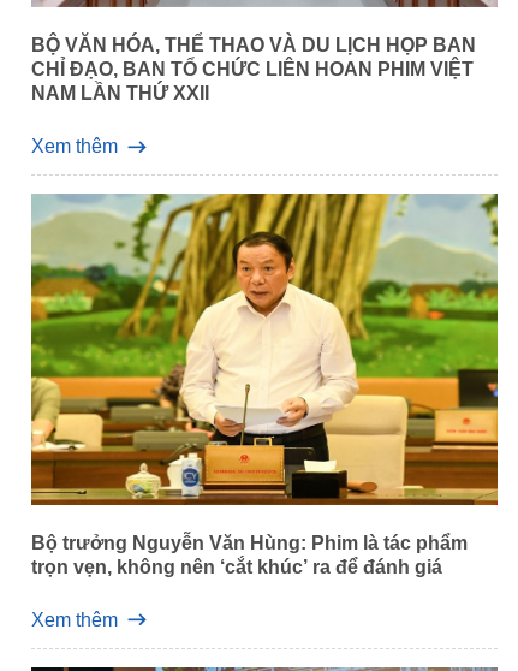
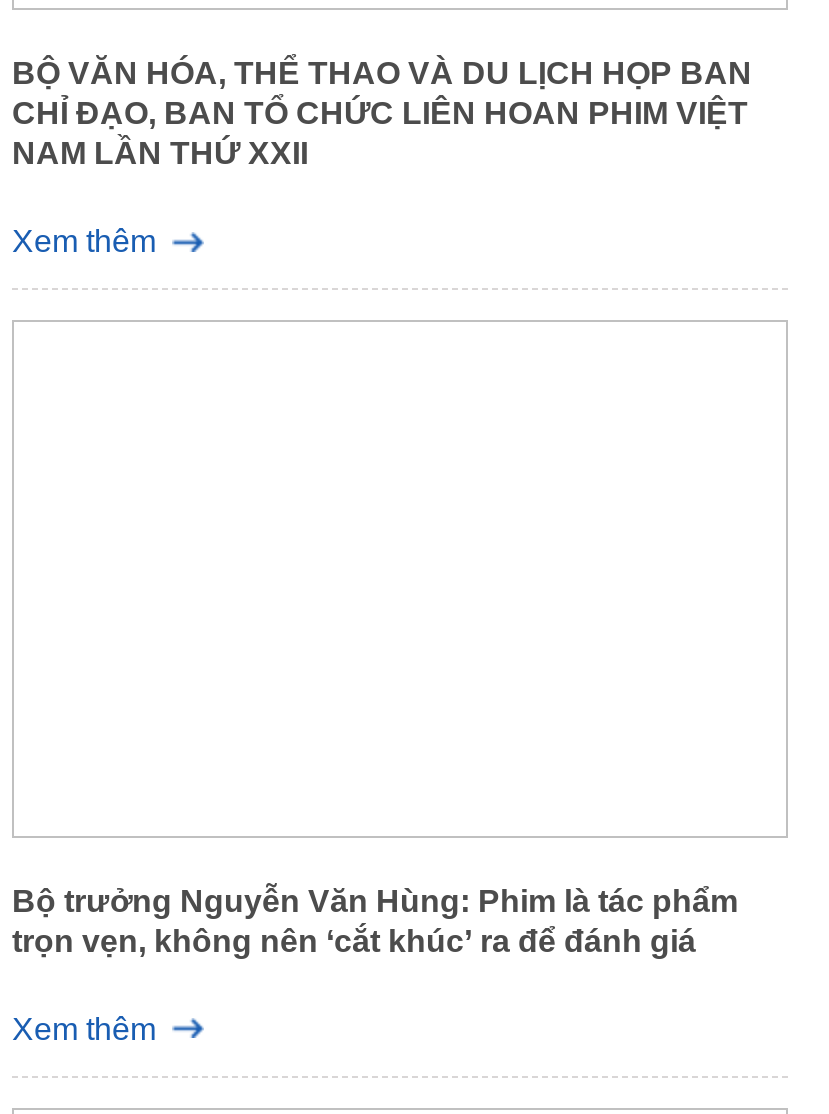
- [image]
